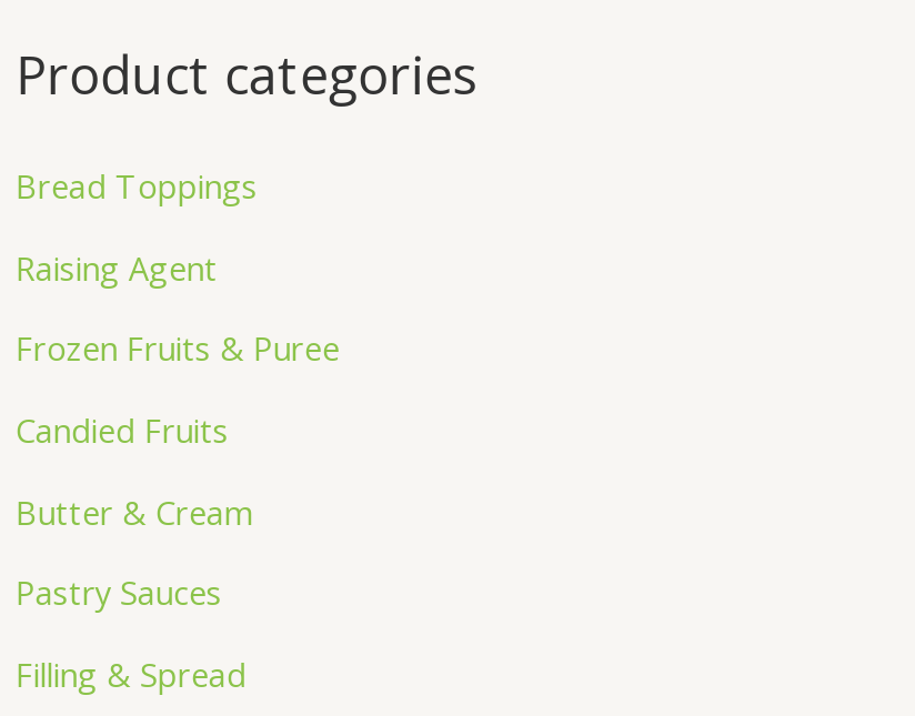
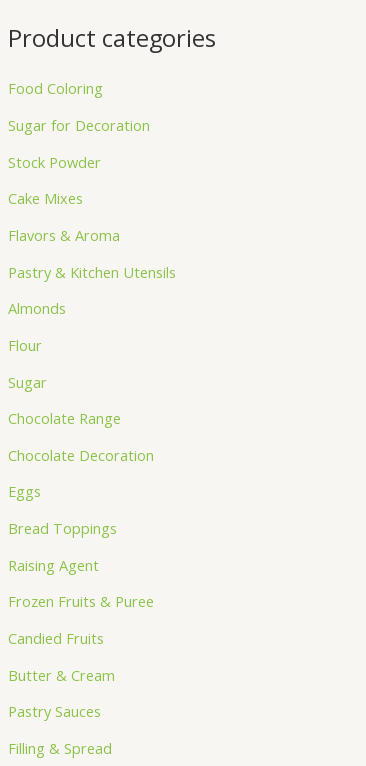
+ Food Coloring
+ Sugar for Decoration
+ Stock Powder
+ Cake Mixes
+ Flavors & Aroma
+ Pastry & Kitchen Utensils
+ Almonds
+ Flour
+ Sugar
+ Chocolate Range
+ Chocolate Decoration
+ Eggs
